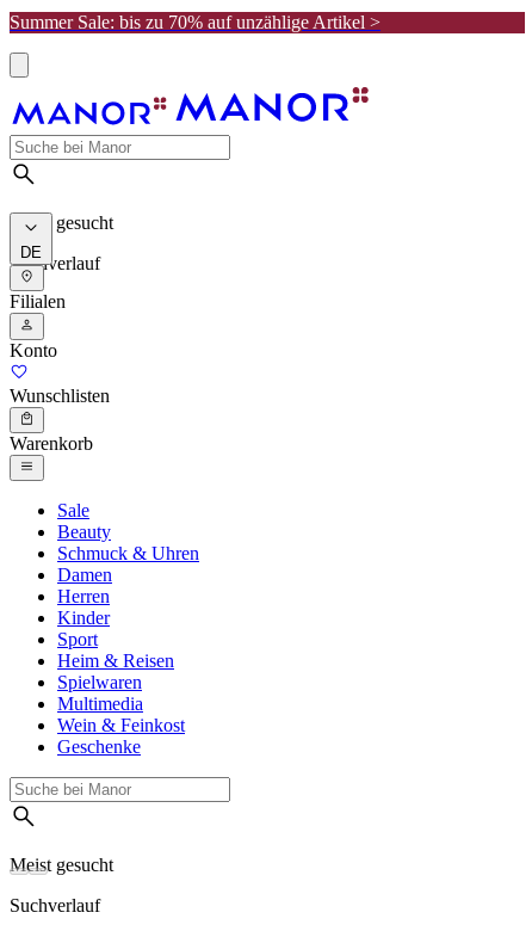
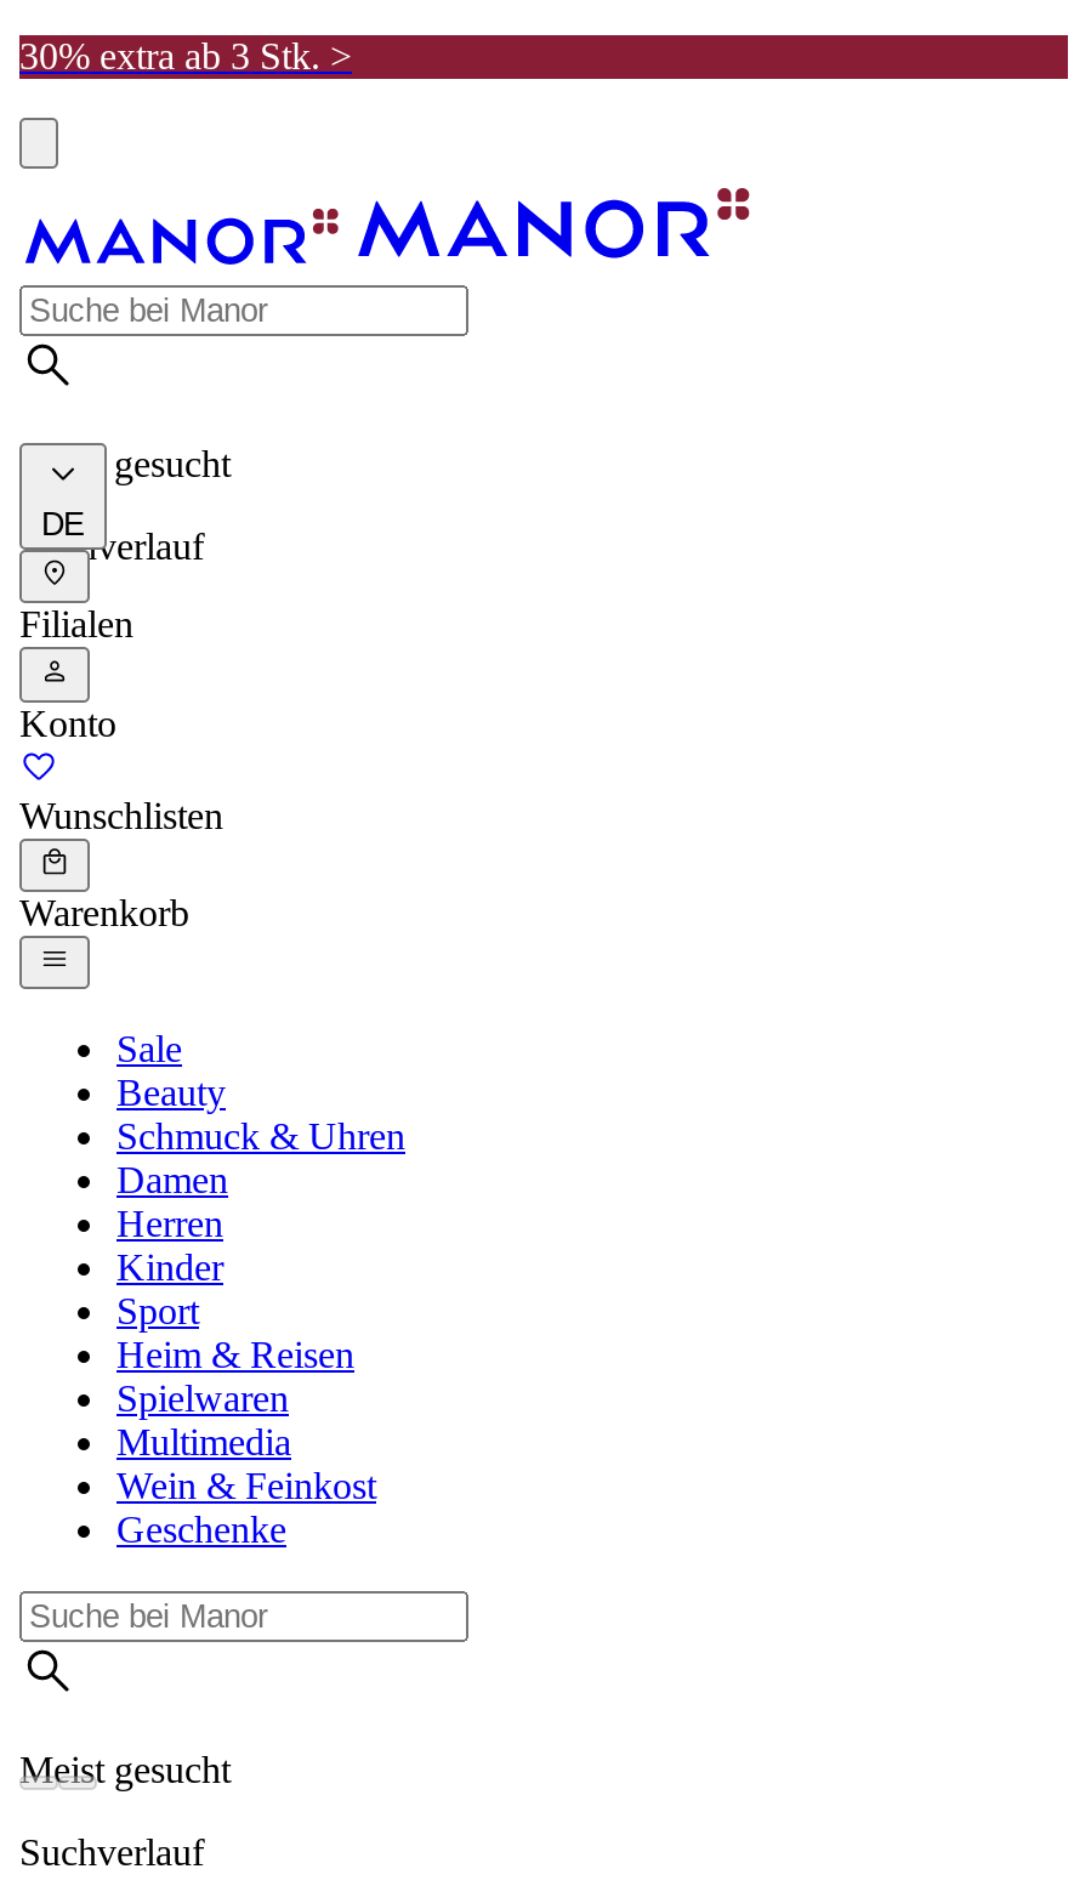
- Summer Sale: bis zu 70% auf unzählige Artikel >
+ 30% extra ab 3 Stk. >
